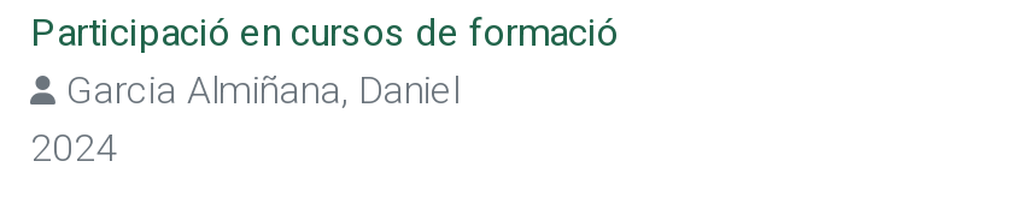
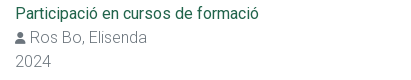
- Garcia Almiñana, Daniel
+ Ros Bo, Elisenda
